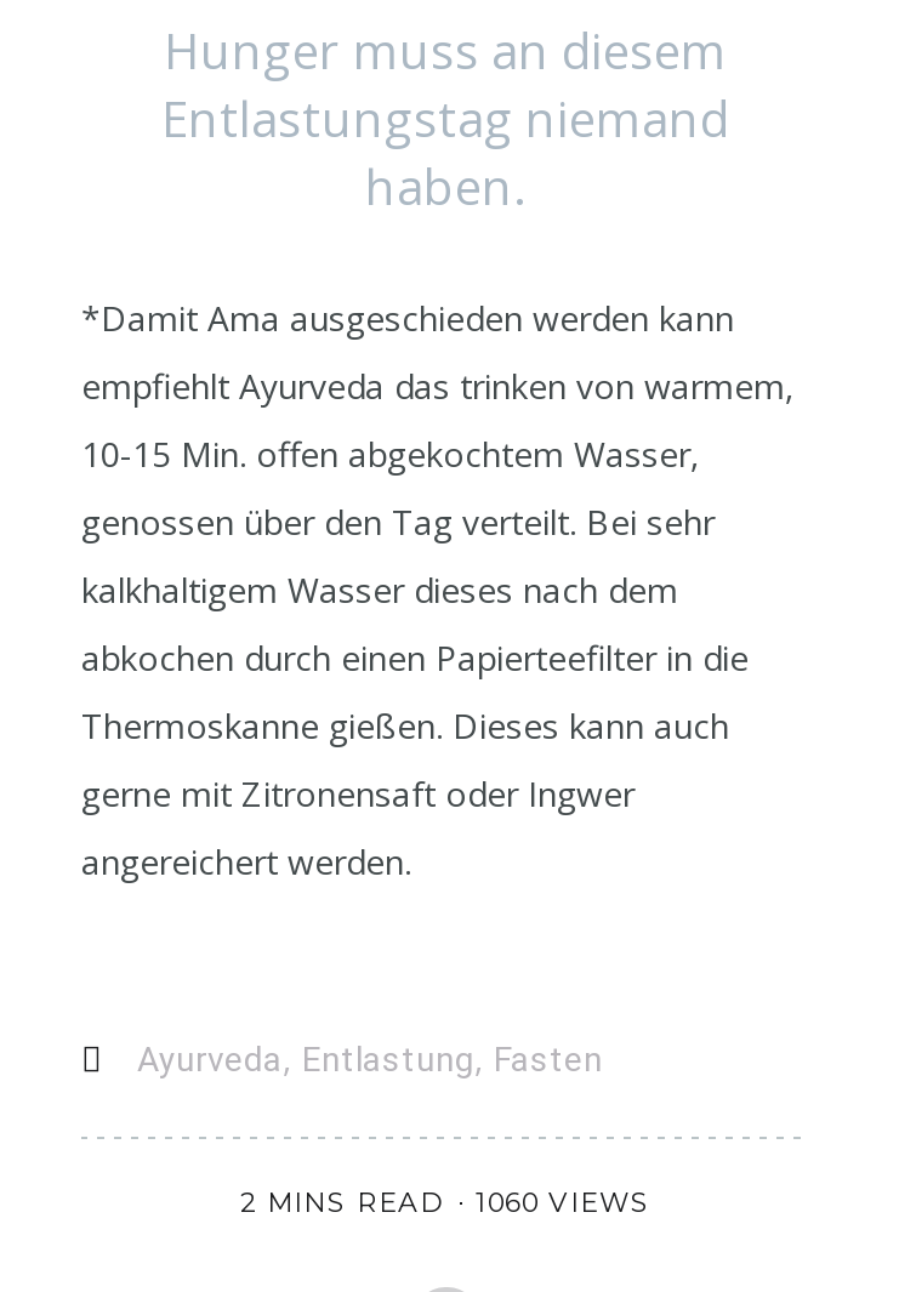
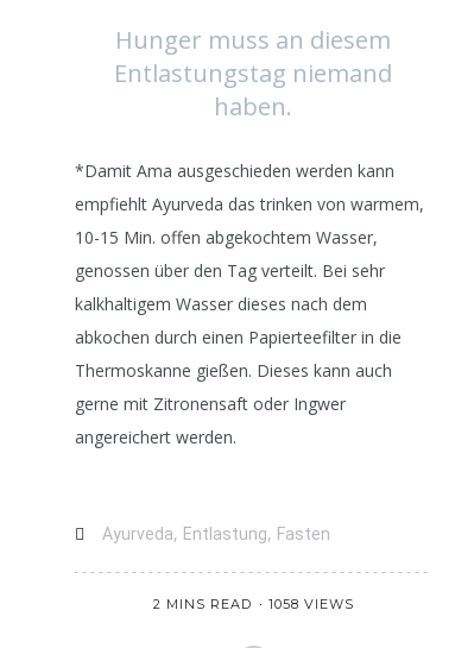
- 2 MINS READ 1060 VIEWS
+ 2 MINS READ 1058 VIEWS
